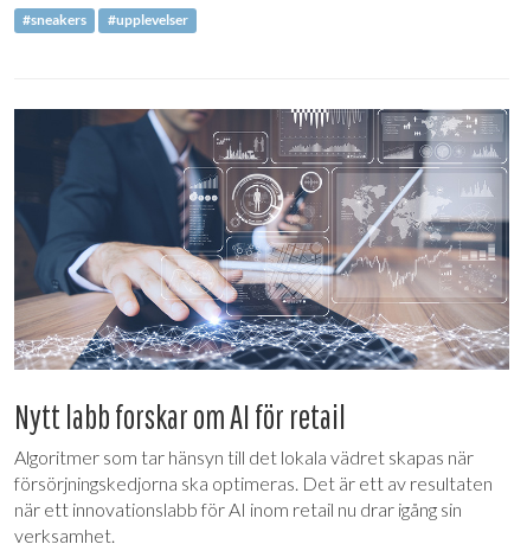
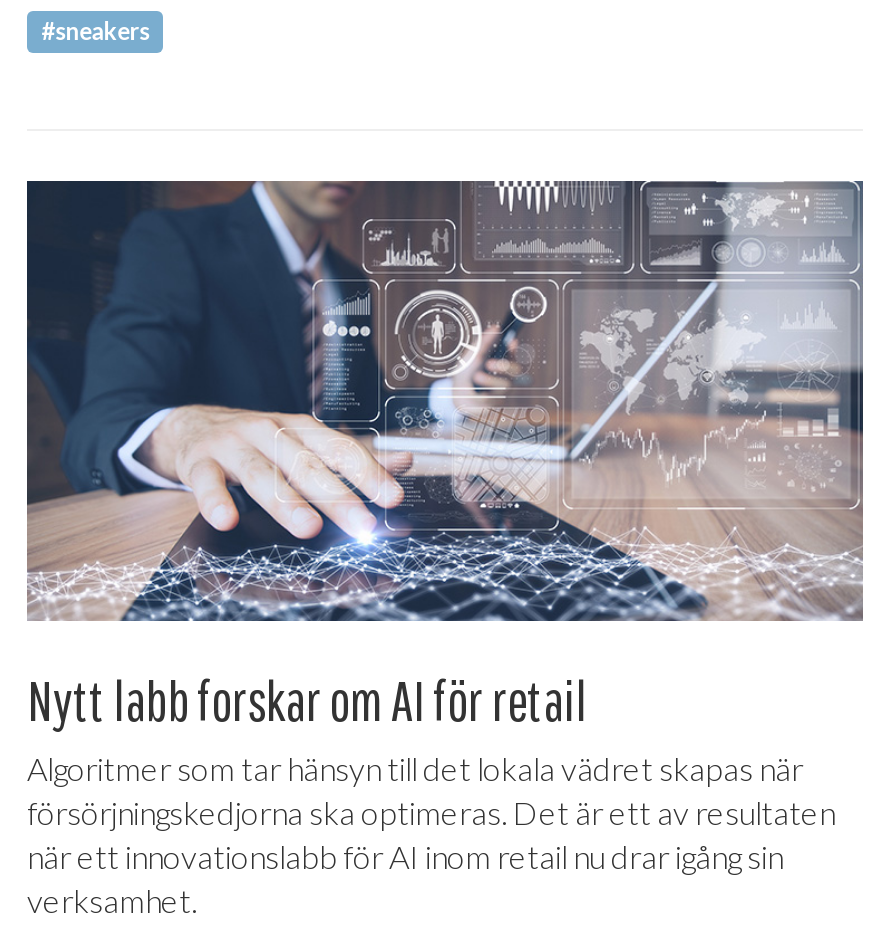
- #upplevelser
